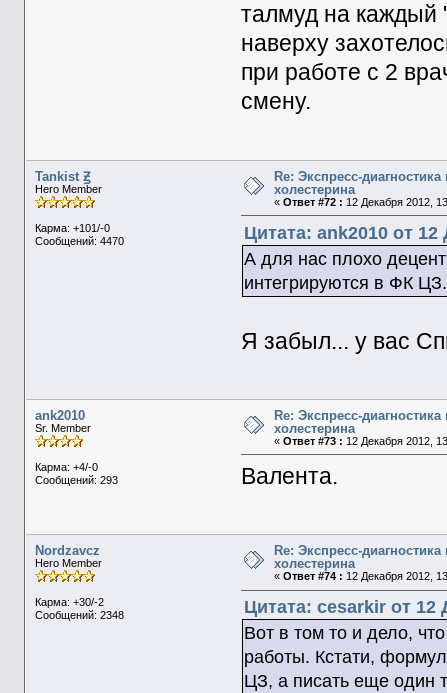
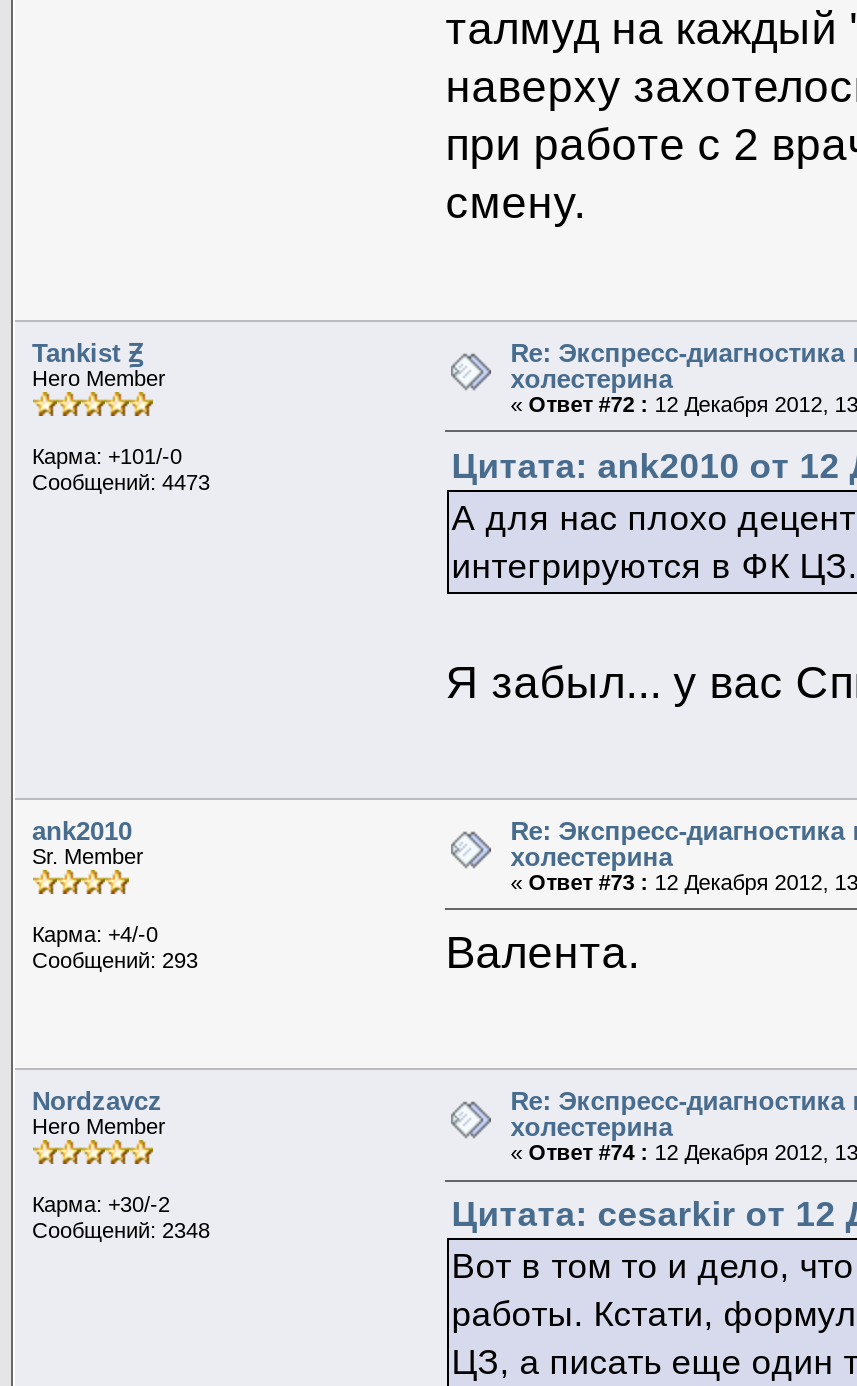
- Сообщений: 4470
+ Сообщений: 4473
